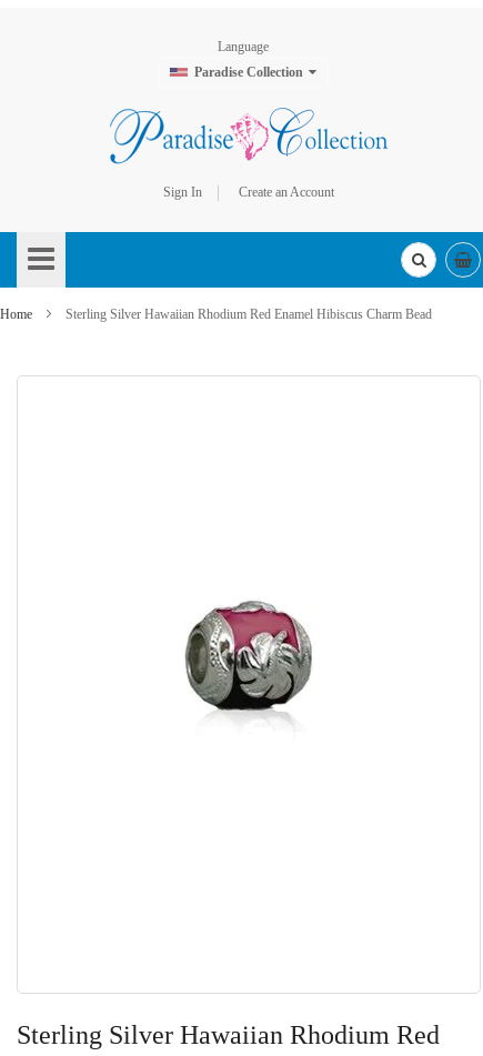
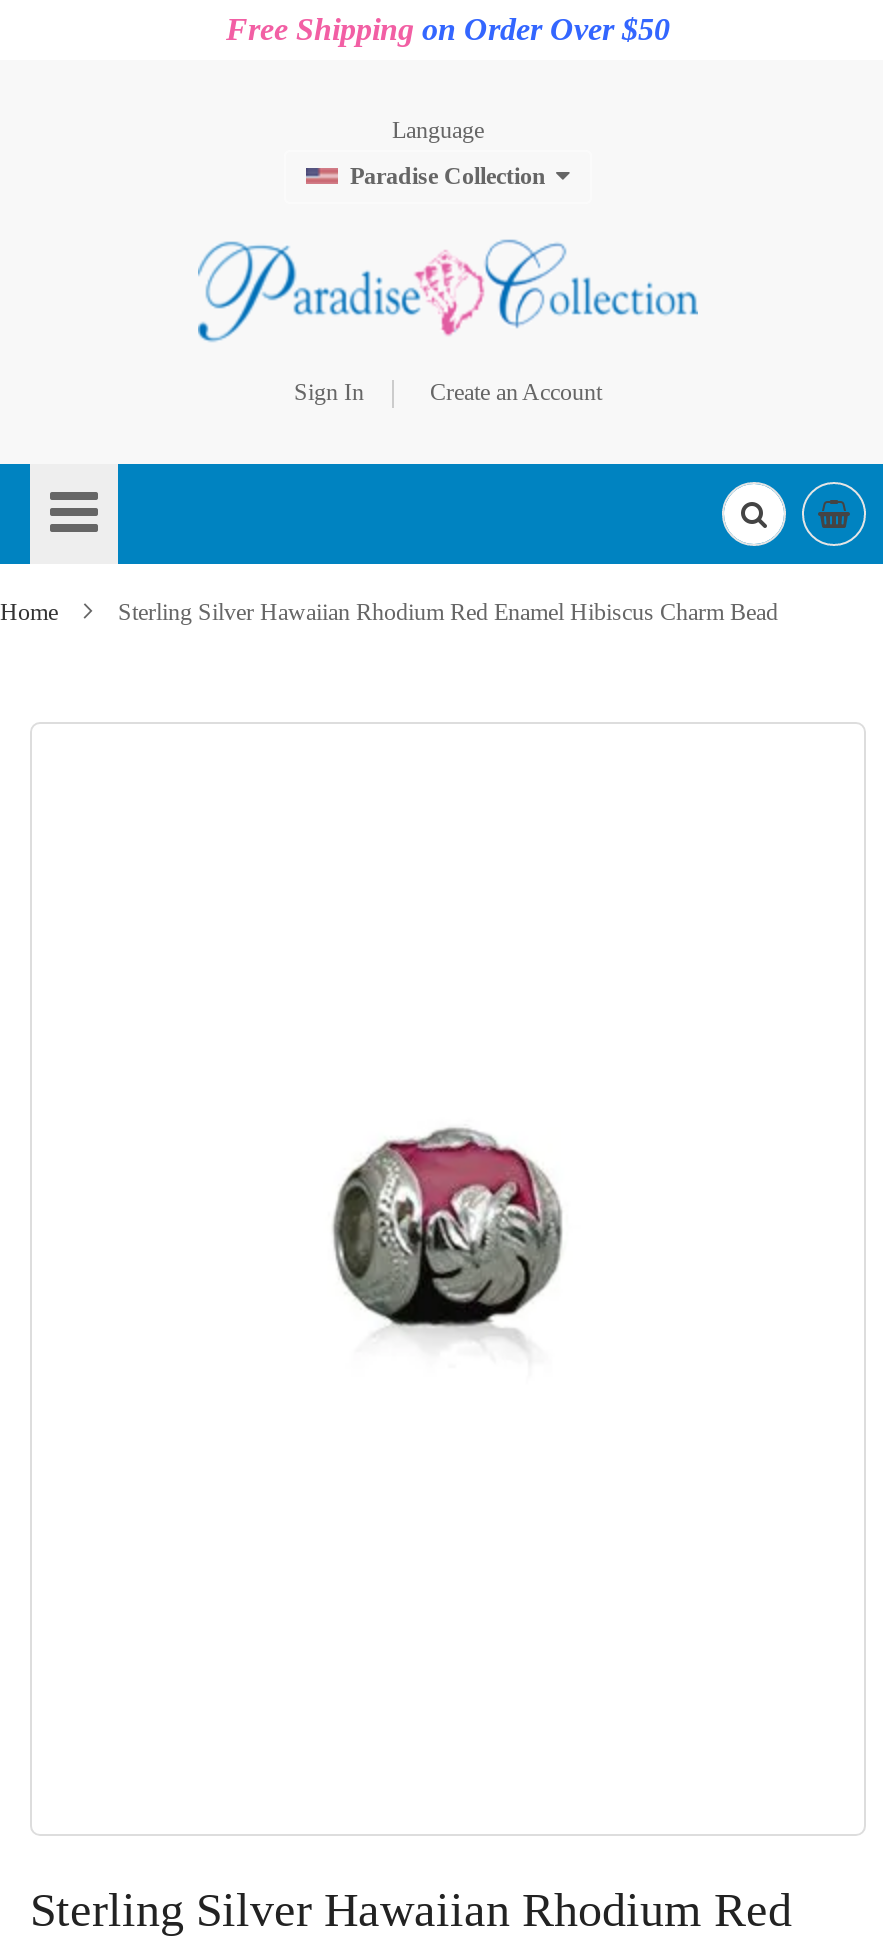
+ Free Shipping on Order Over $50
